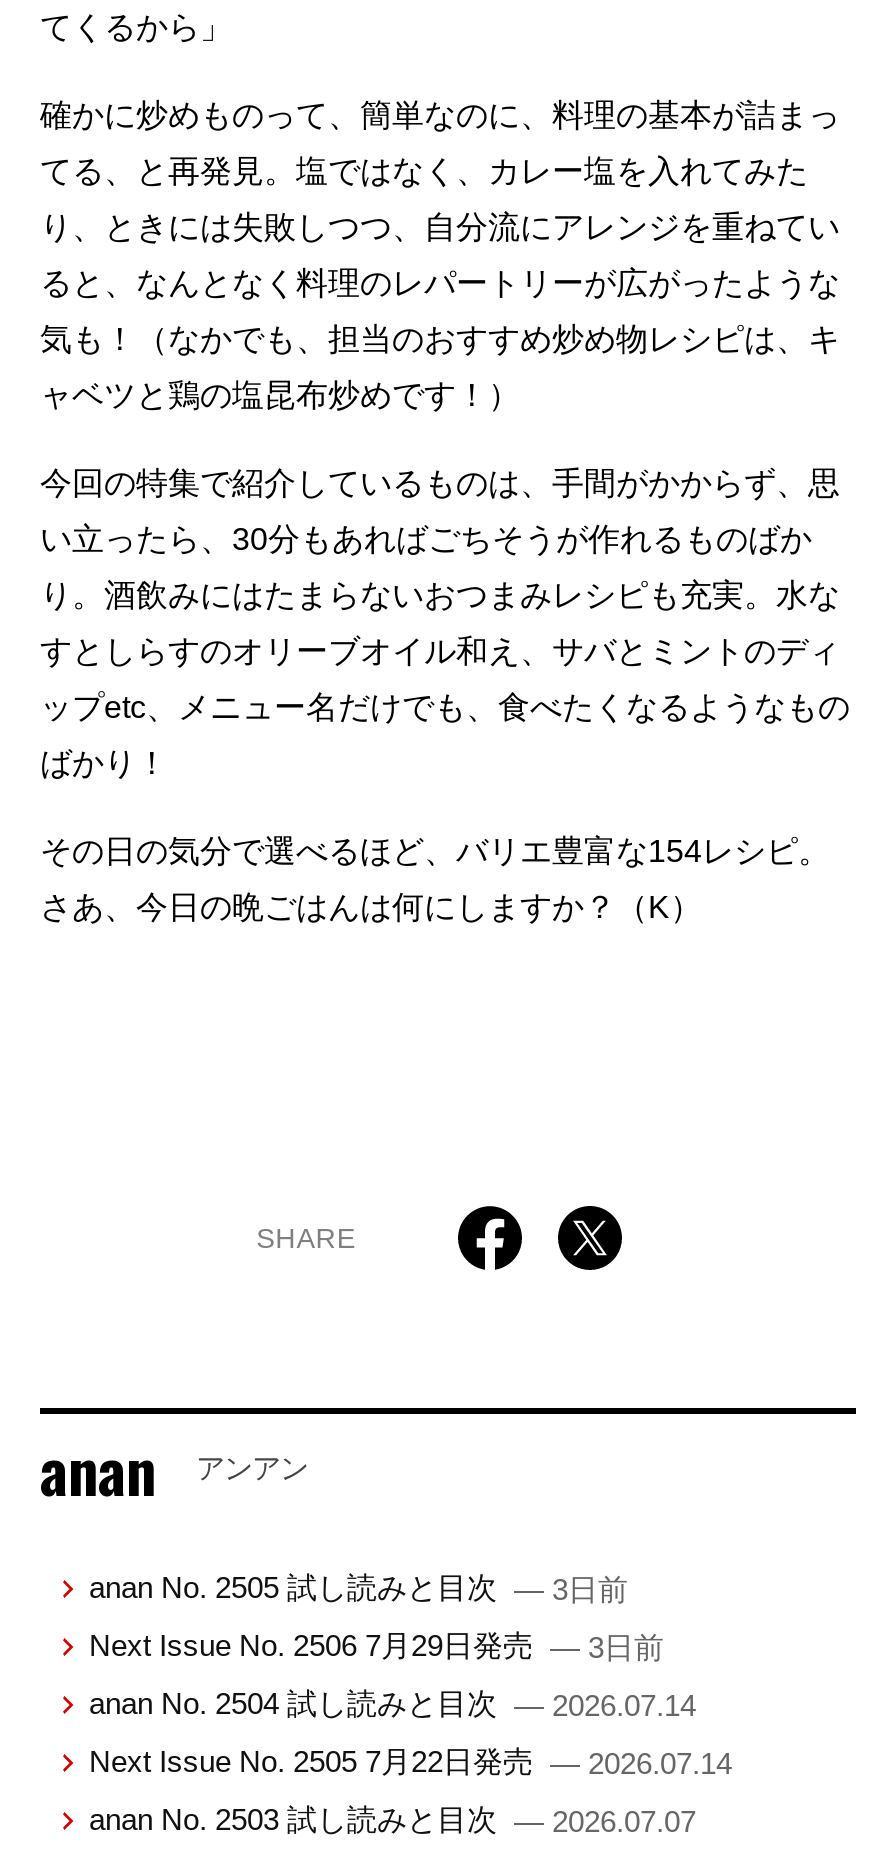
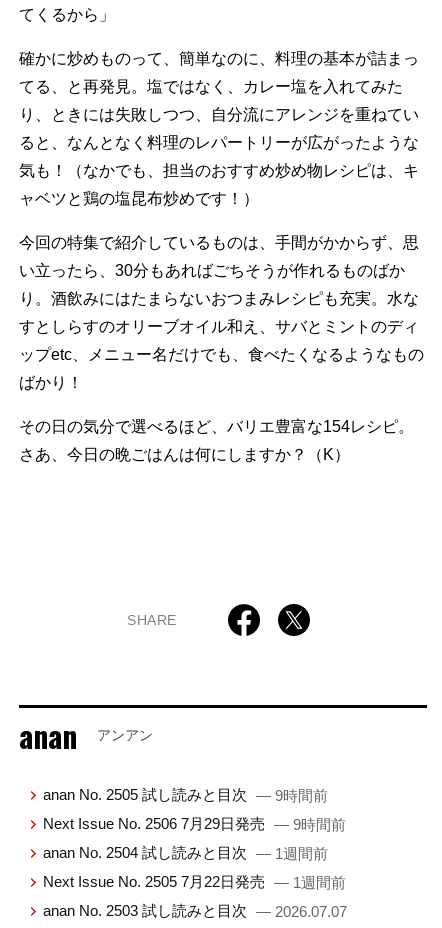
- anan No. 2505 試し読みと目次 — 3日前
+ anan No. 2505 試し読みと目次 — 9時間前

- Next Issue No. 2506 7月29日発売 — 3日前
+ Next Issue No. 2506 7月29日発売 — 9時間前

- anan No. 2504 試し読みと目次 — 2026.07.14
+ anan No. 2504 試し読みと目次 — 1週間前

- Next Issue No. 2505 7月22日発売 — 2026.07.14
+ Next Issue No. 2505 7月22日発売 — 1週間前
